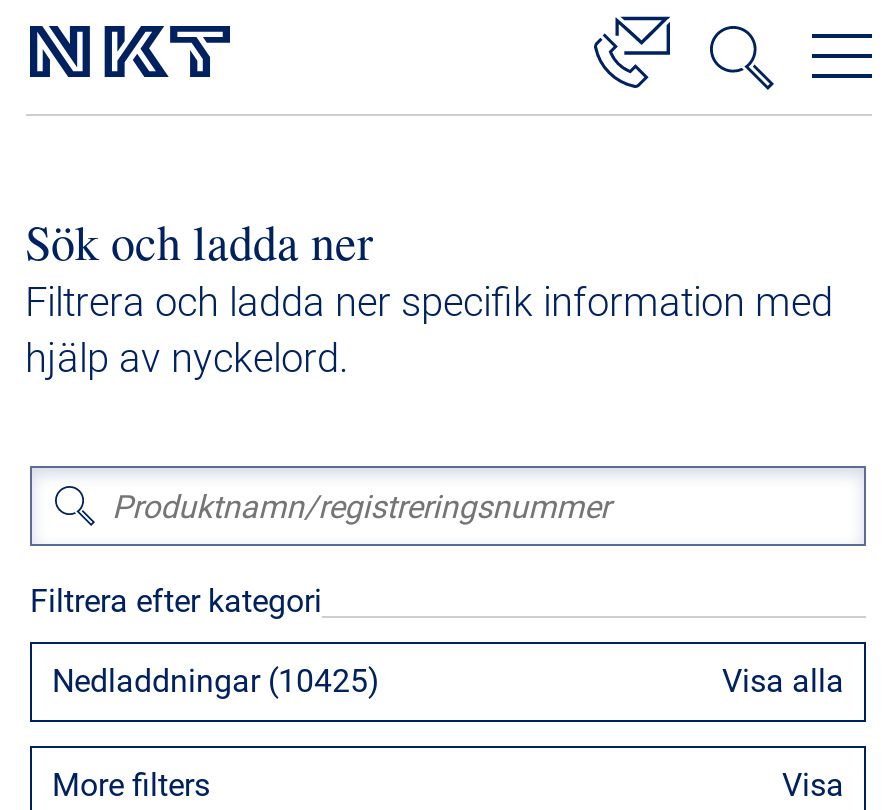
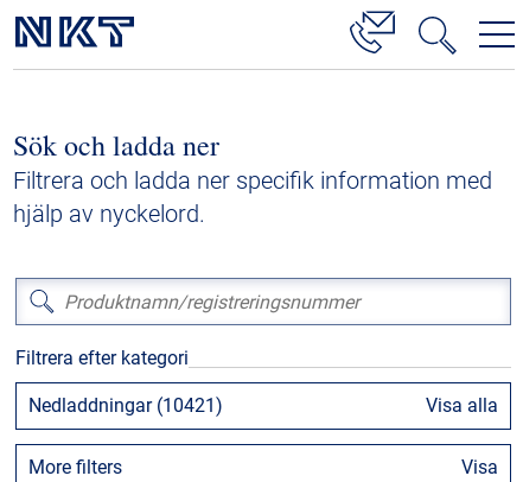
- Nedladdningar (10425)
+ Nedladdningar (10421)
